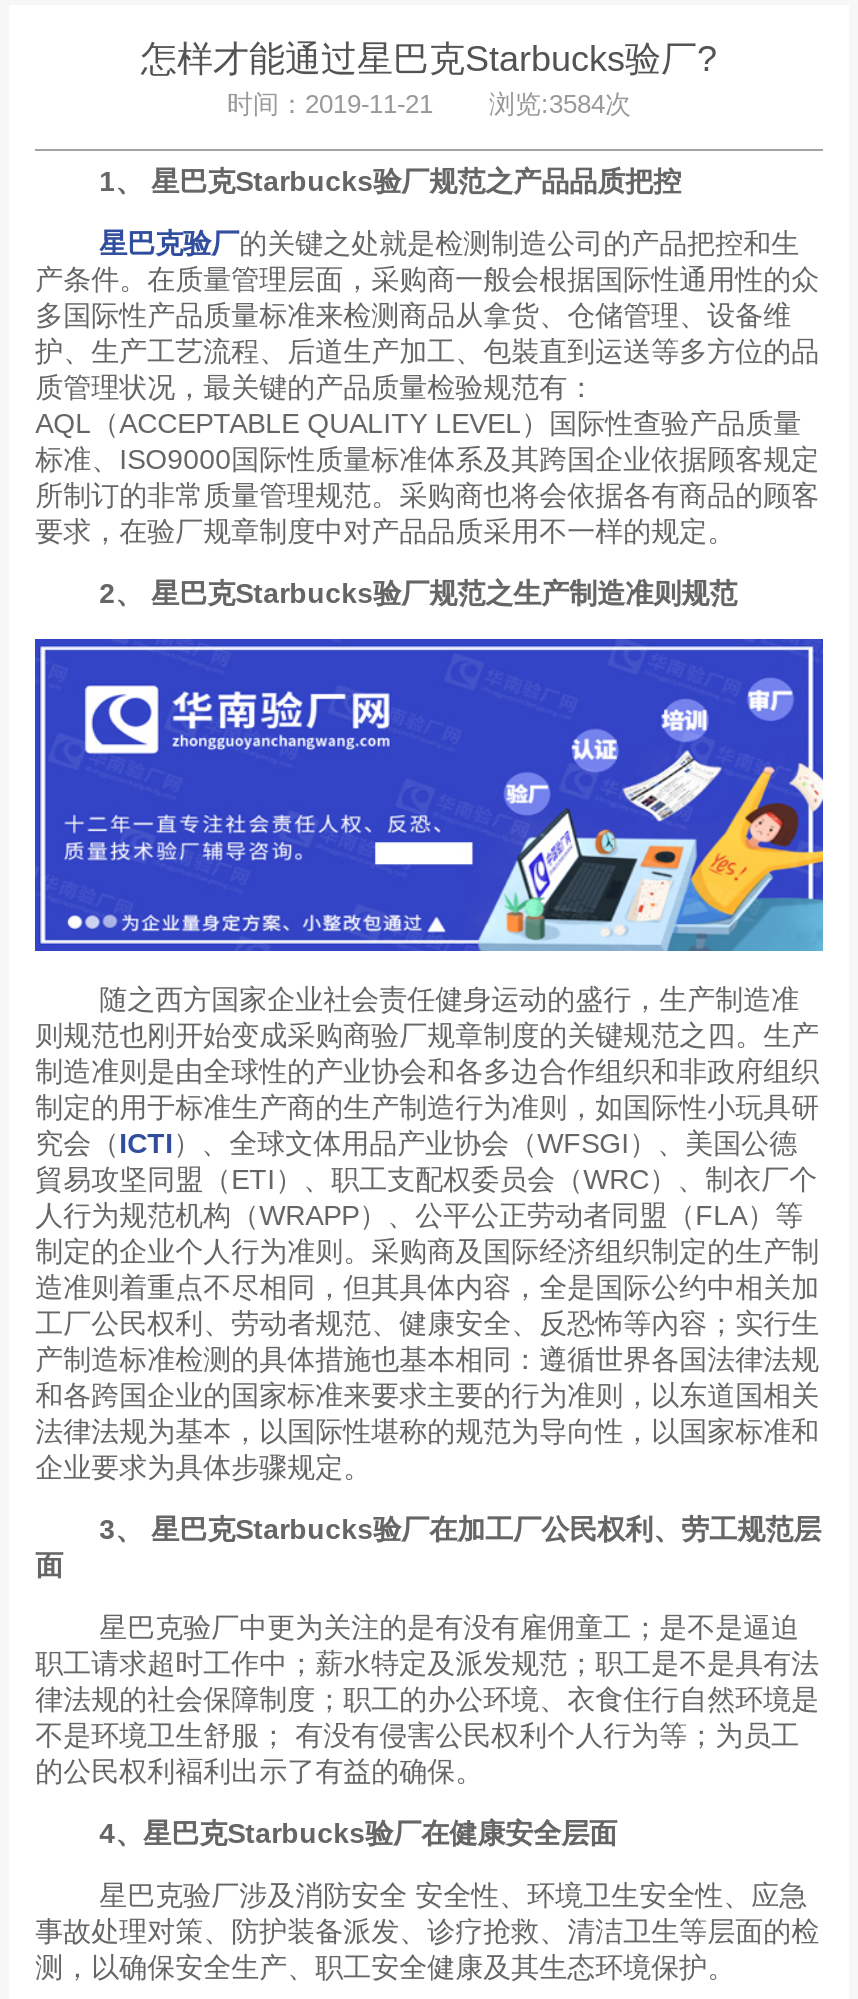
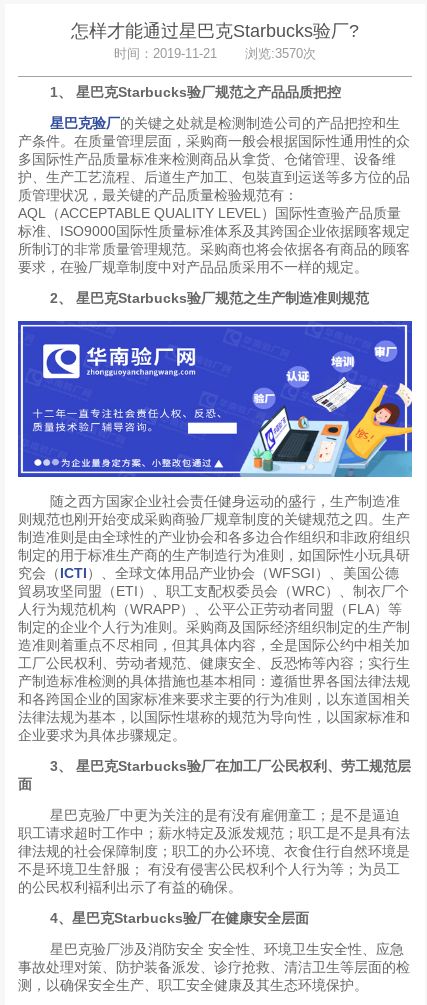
- 时间：2019-11-21 浏览:3584次
+ 时间：2019-11-21 浏览:3570次
